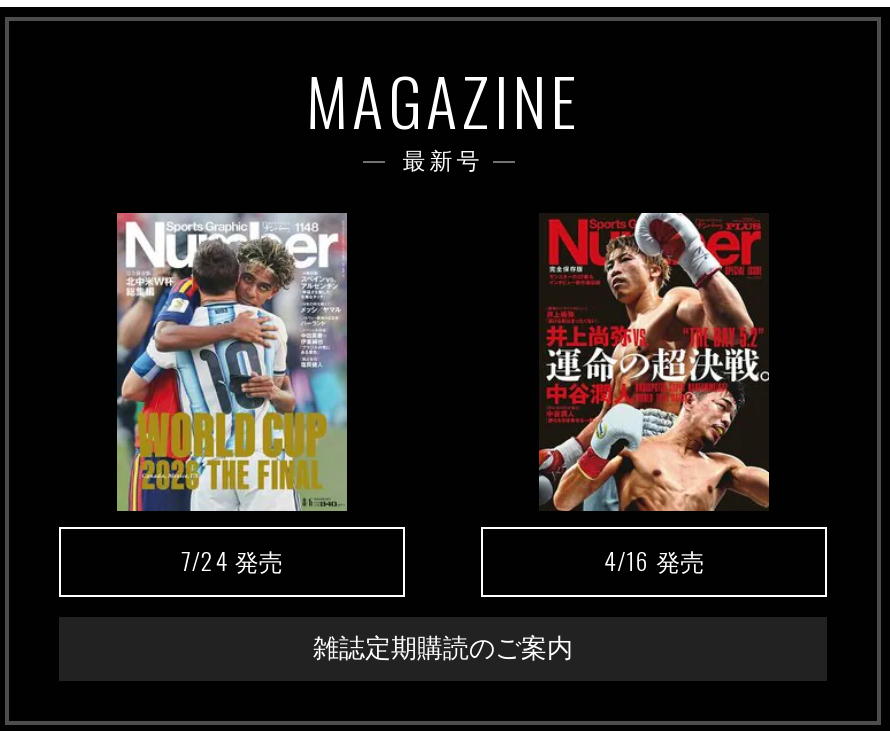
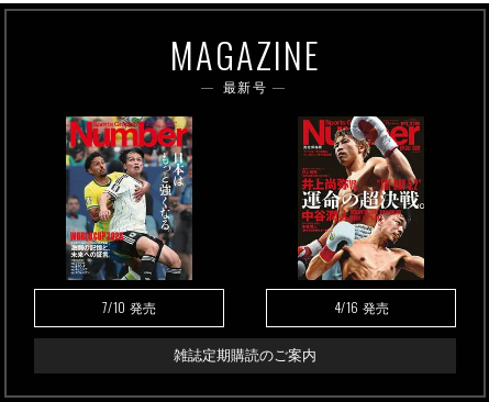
- [image]
- 7/24発売
+ [image]
+ 7/10発売
